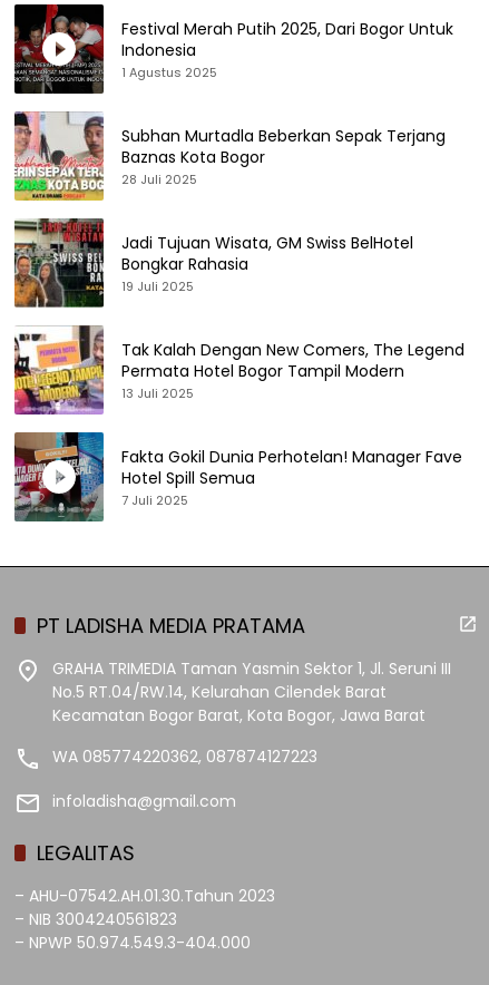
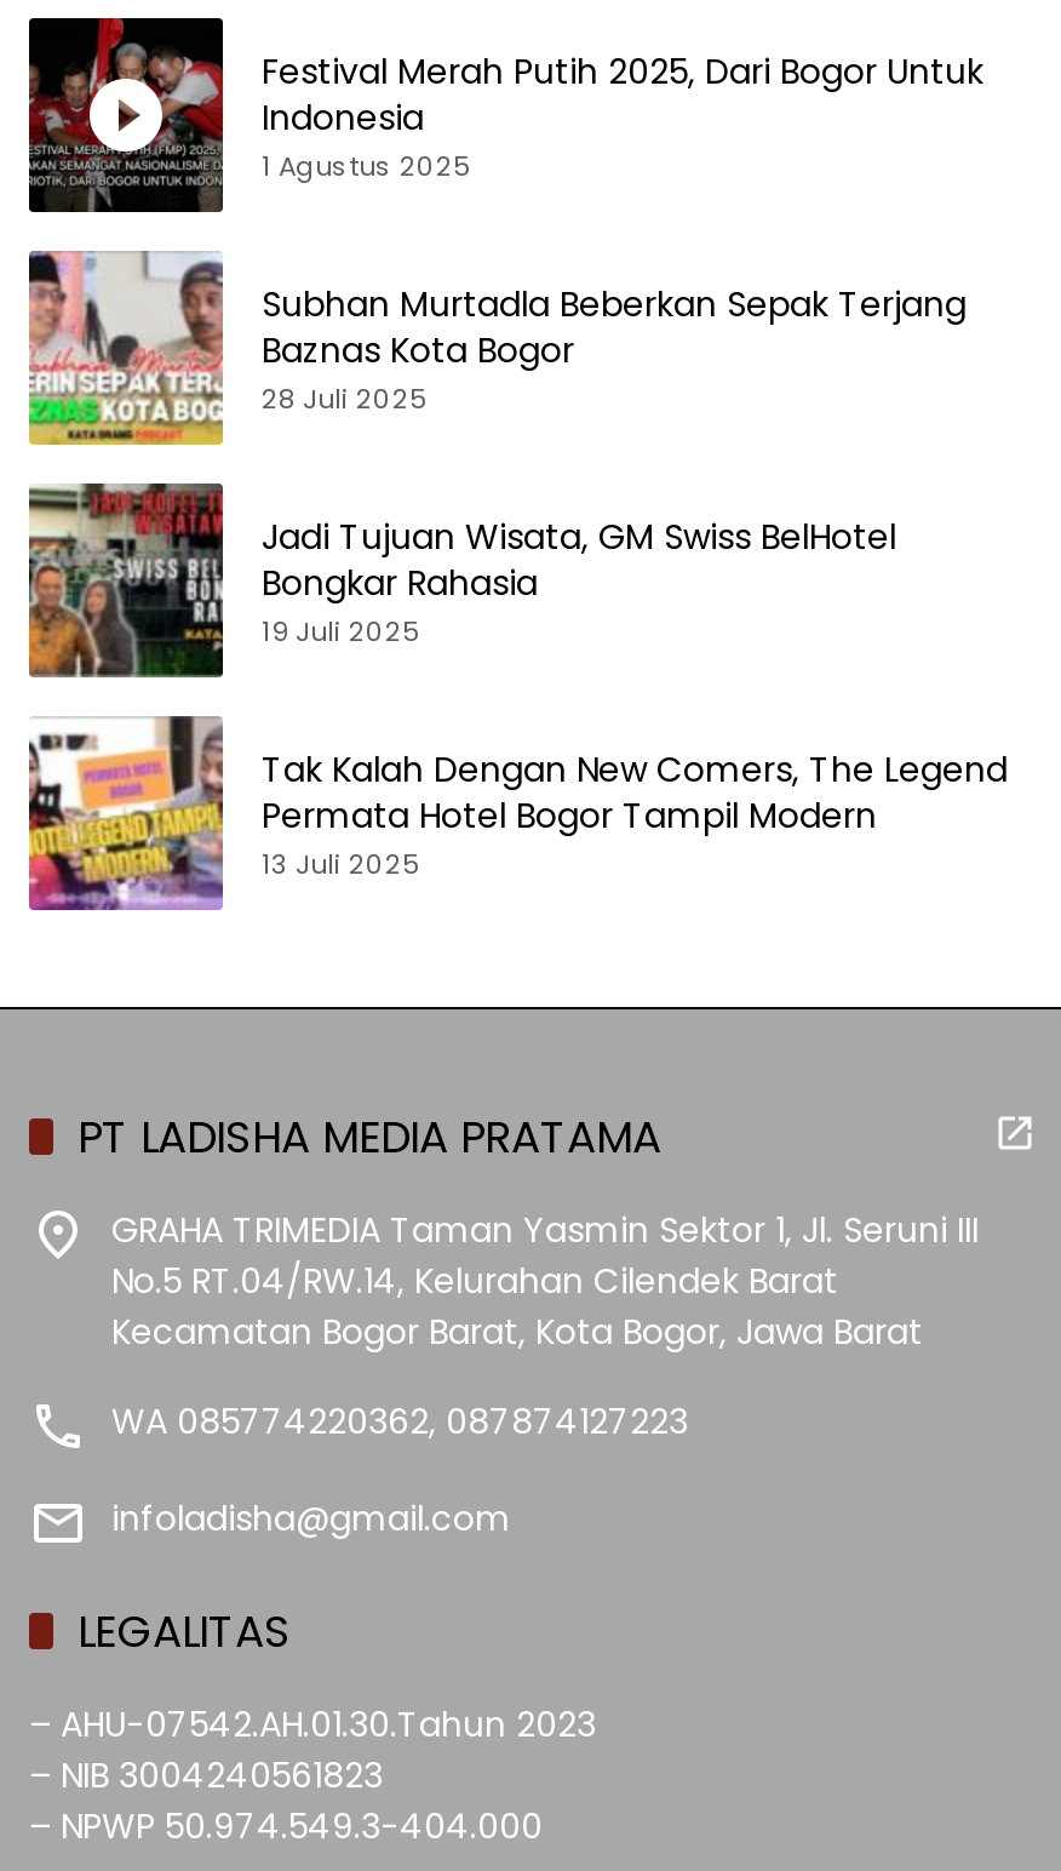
- [image]
- Fakta Gokil Dunia Perhotelan! Manager Fave
- Hotel Spill Semua
- 7 Juli 2025
